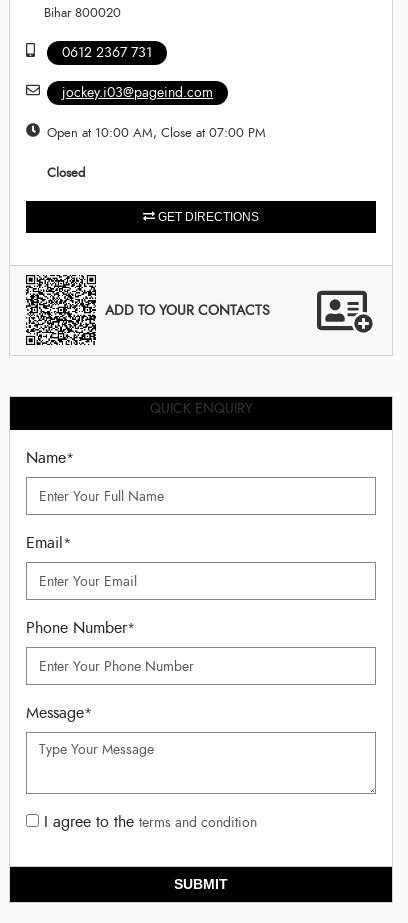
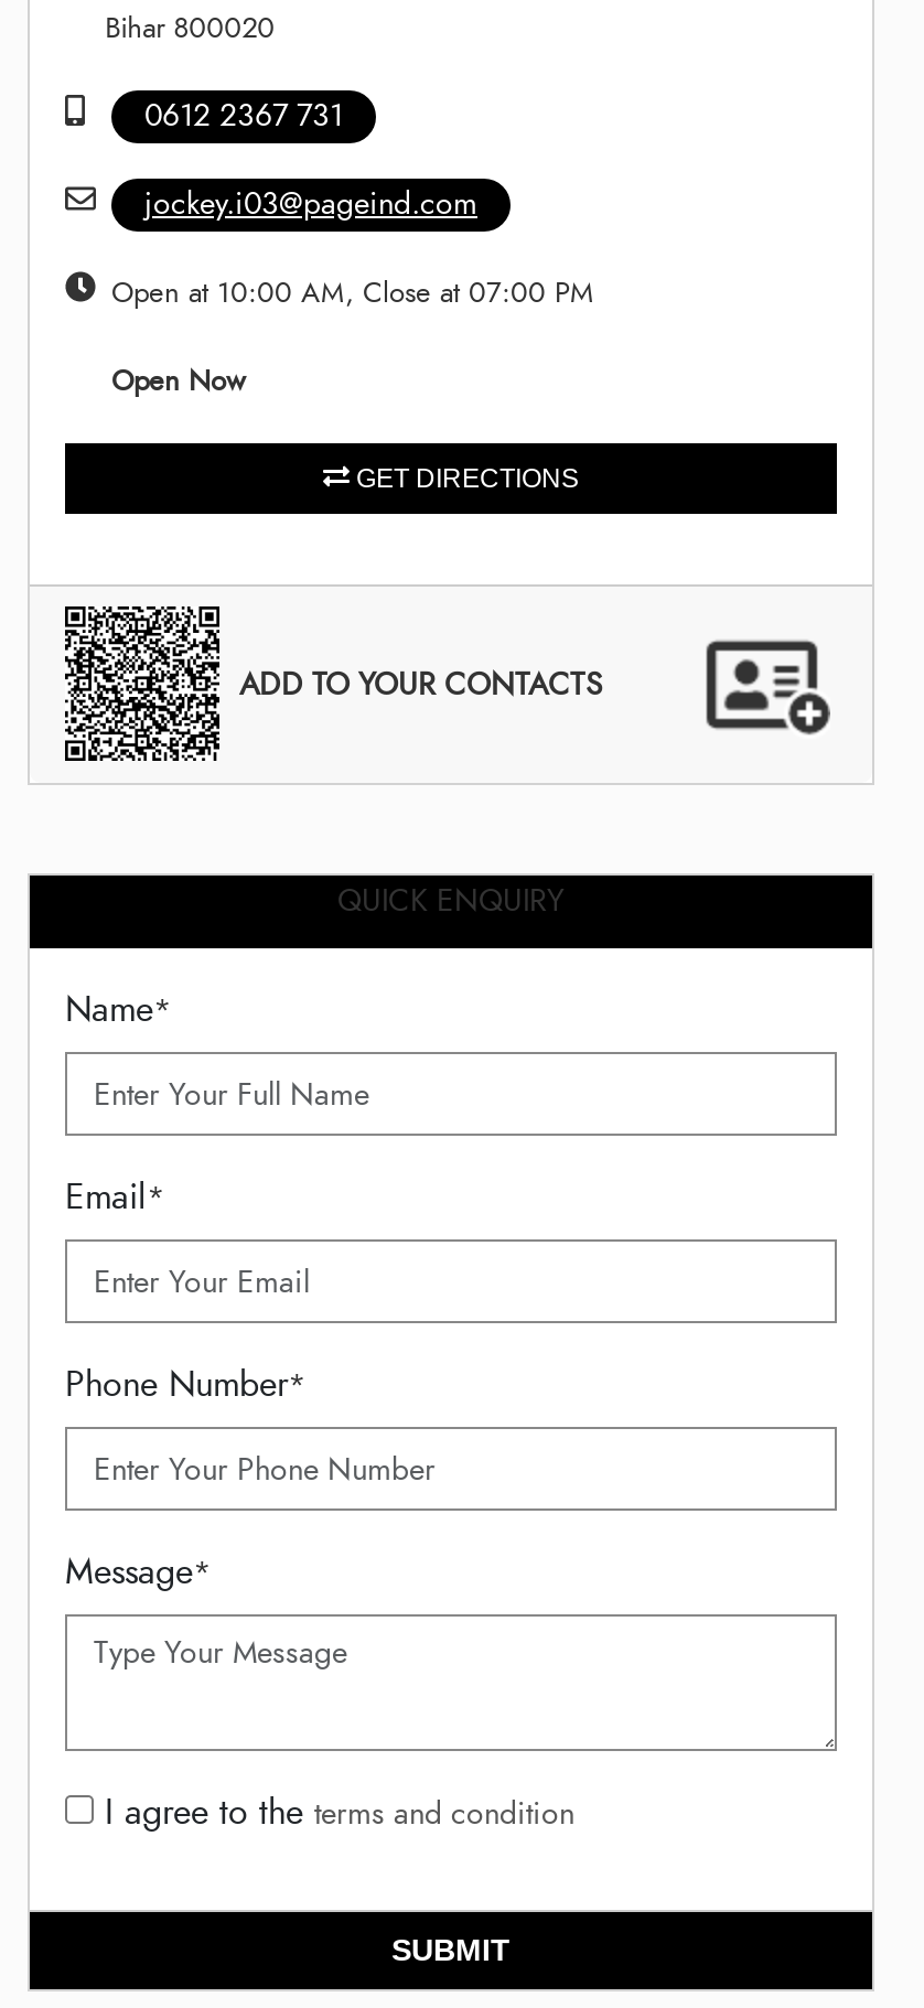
- Closed
+ Open Now
